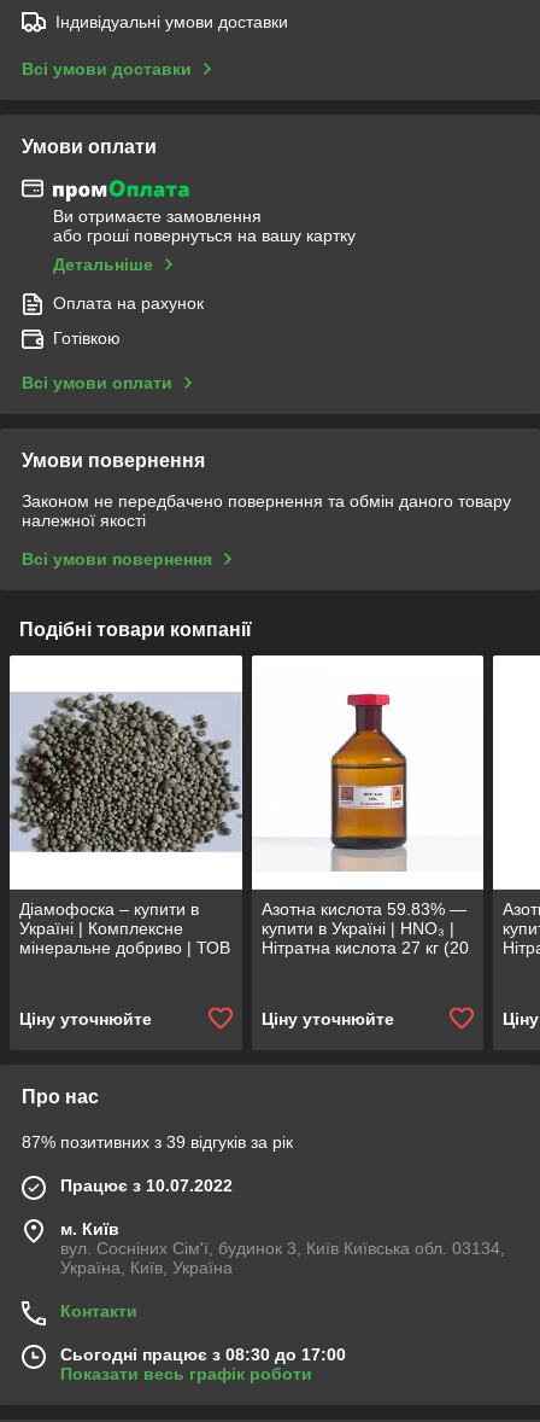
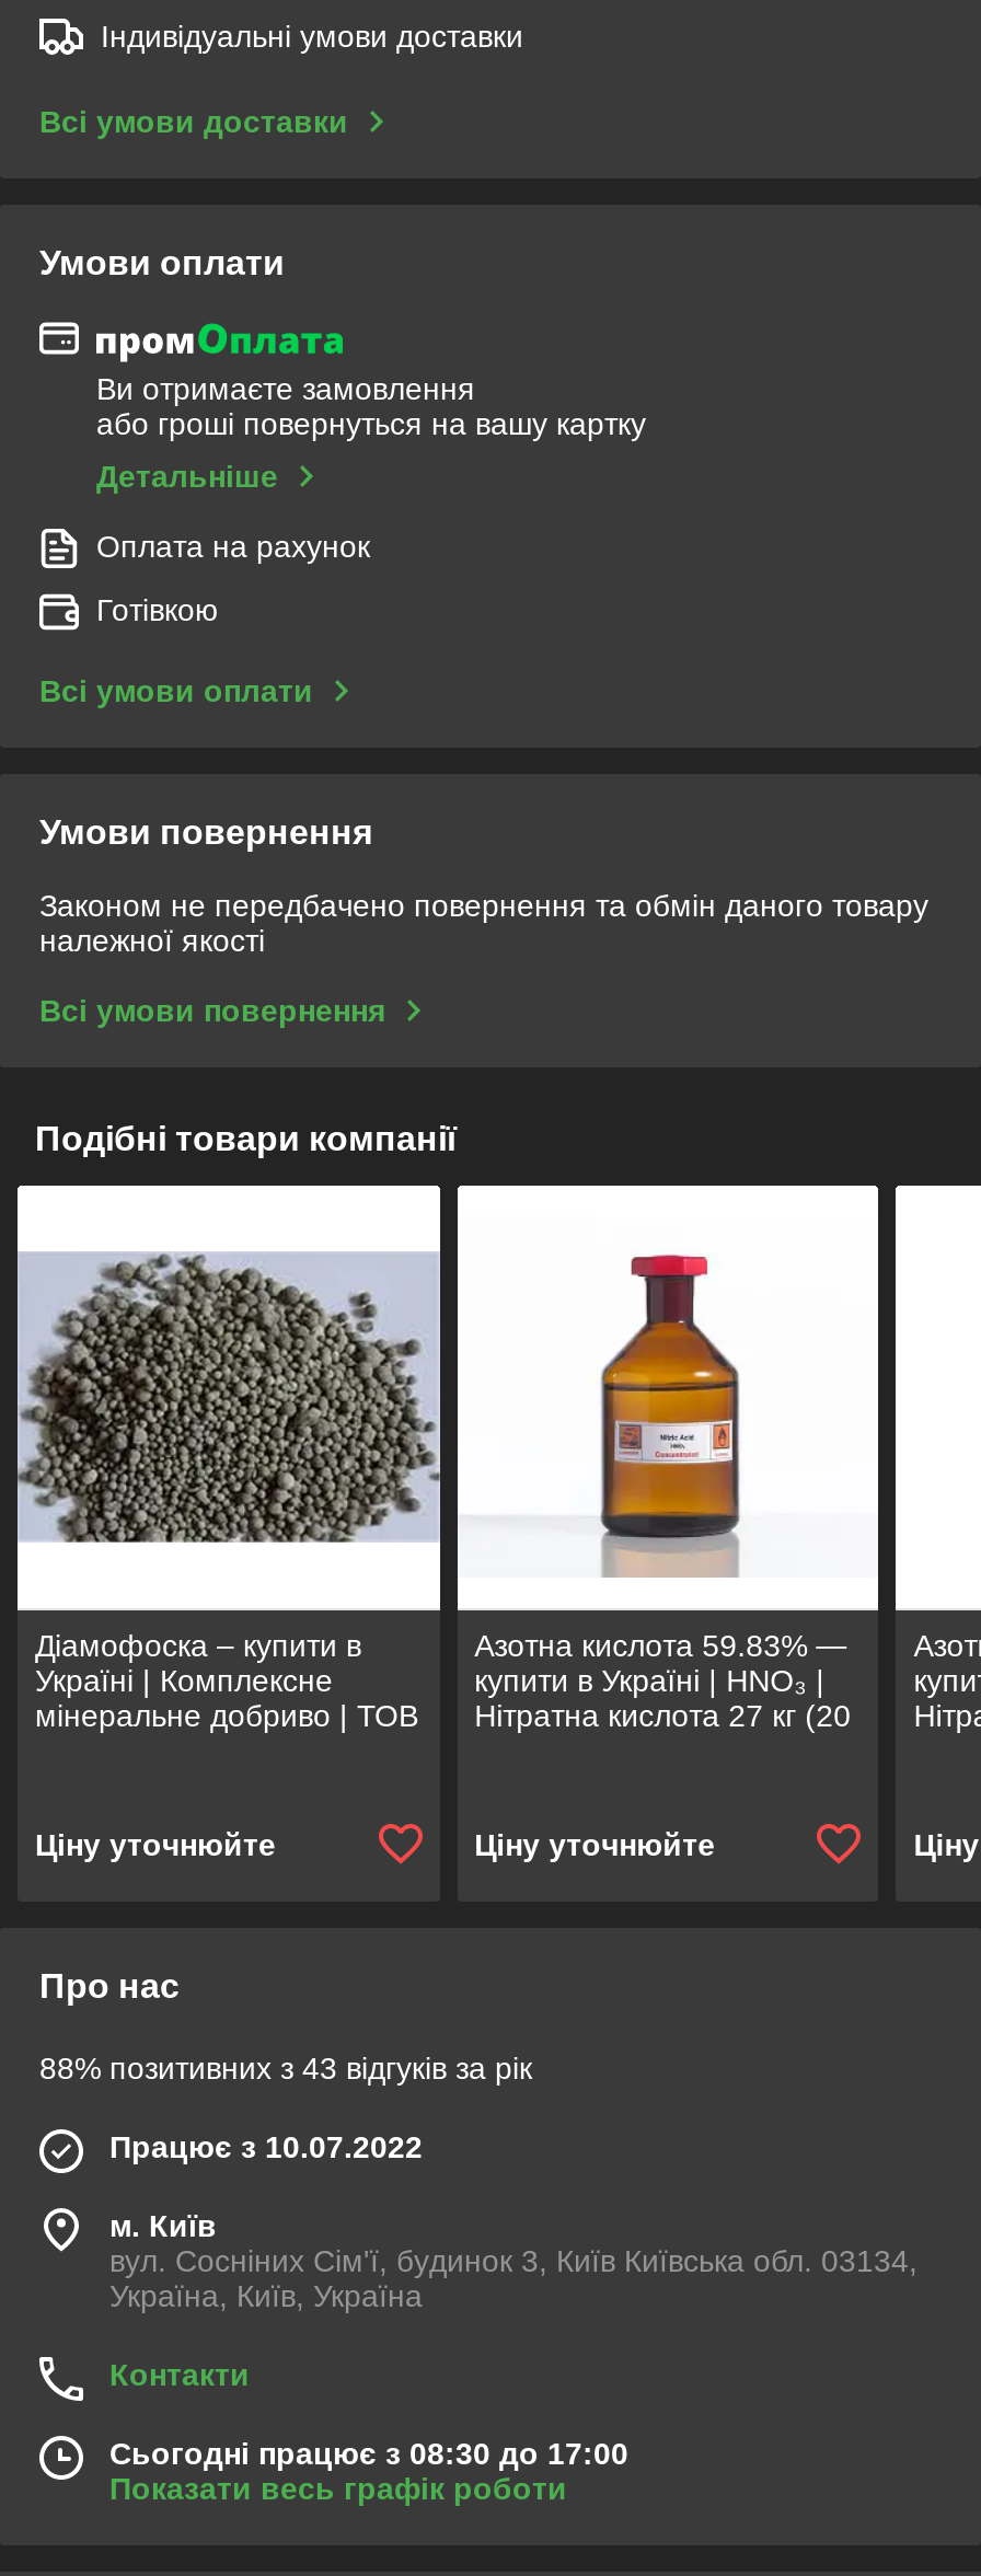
- 87% позитивних з 39 відгуків за рік
+ 88% позитивних з 43 відгуків за рік
